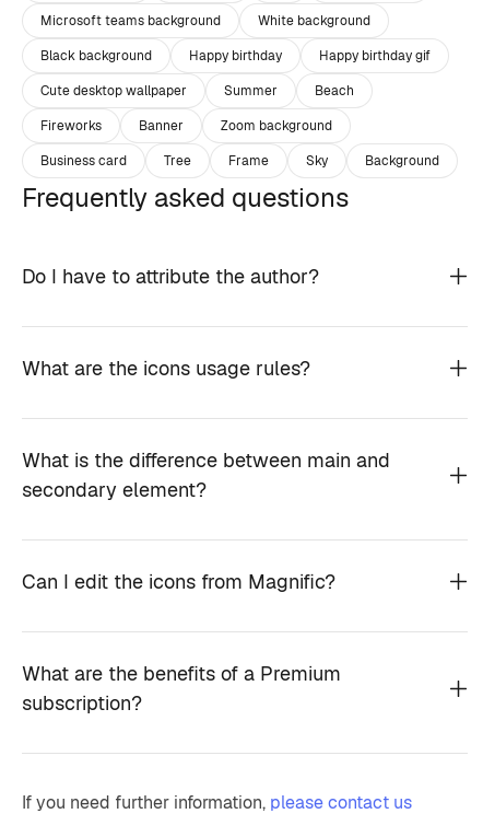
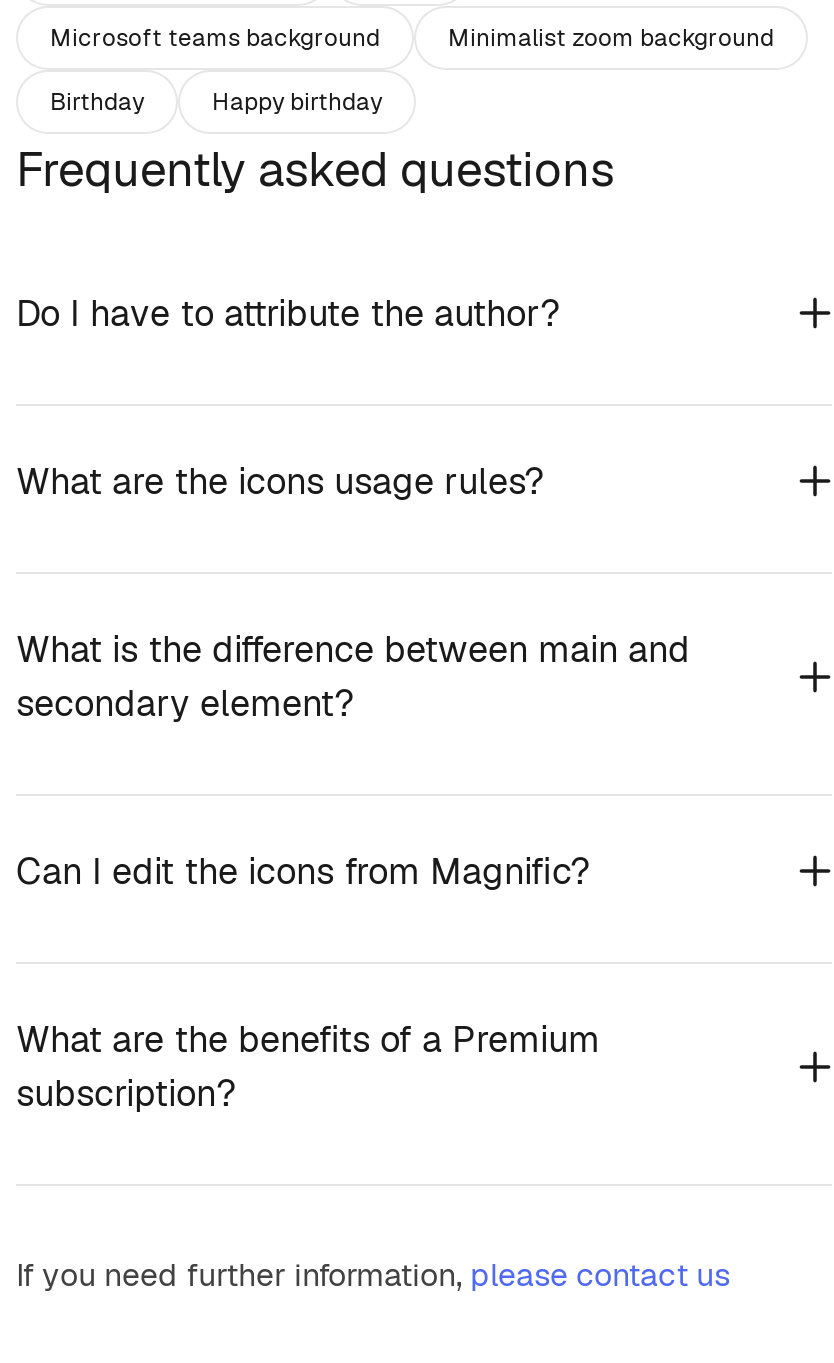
- White background
+ Minimalist zoom background

- Black background
+ Birthday

- Happy birthday gif
- Cute desktop wallpaper
- Summer
- Beach
- Fireworks
- Banner
- Zoom background
- Business card
- Tree
- Frame
- Sky
- Background
